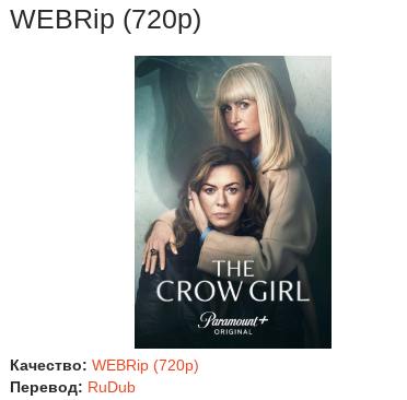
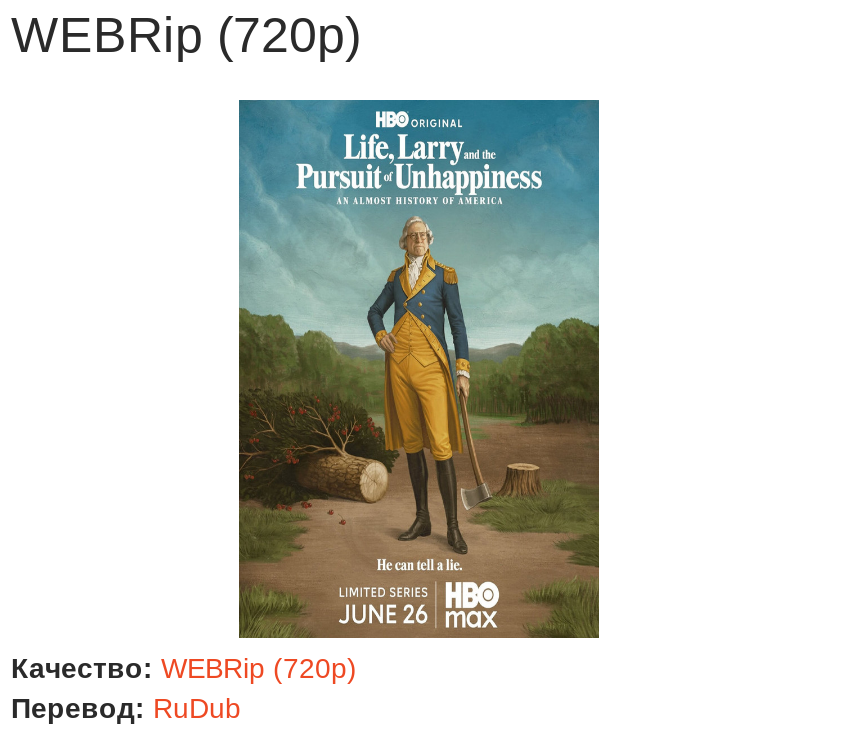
- [image]
+ [image]
